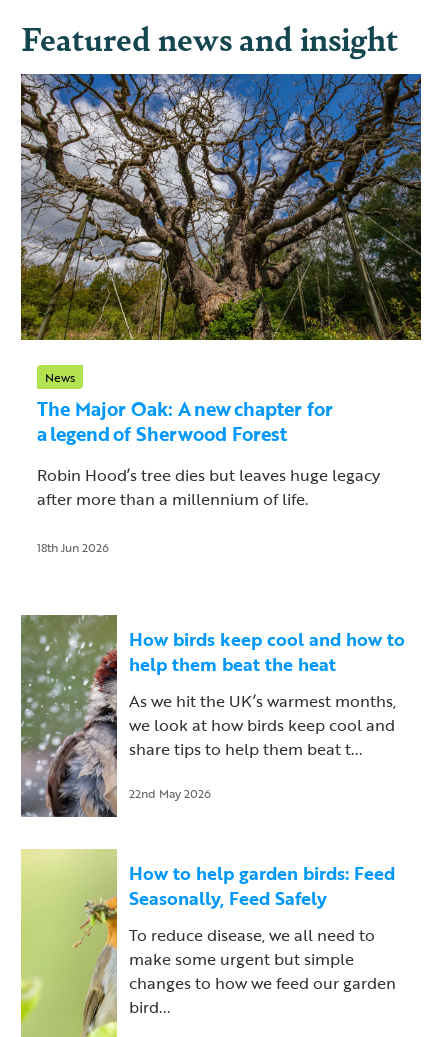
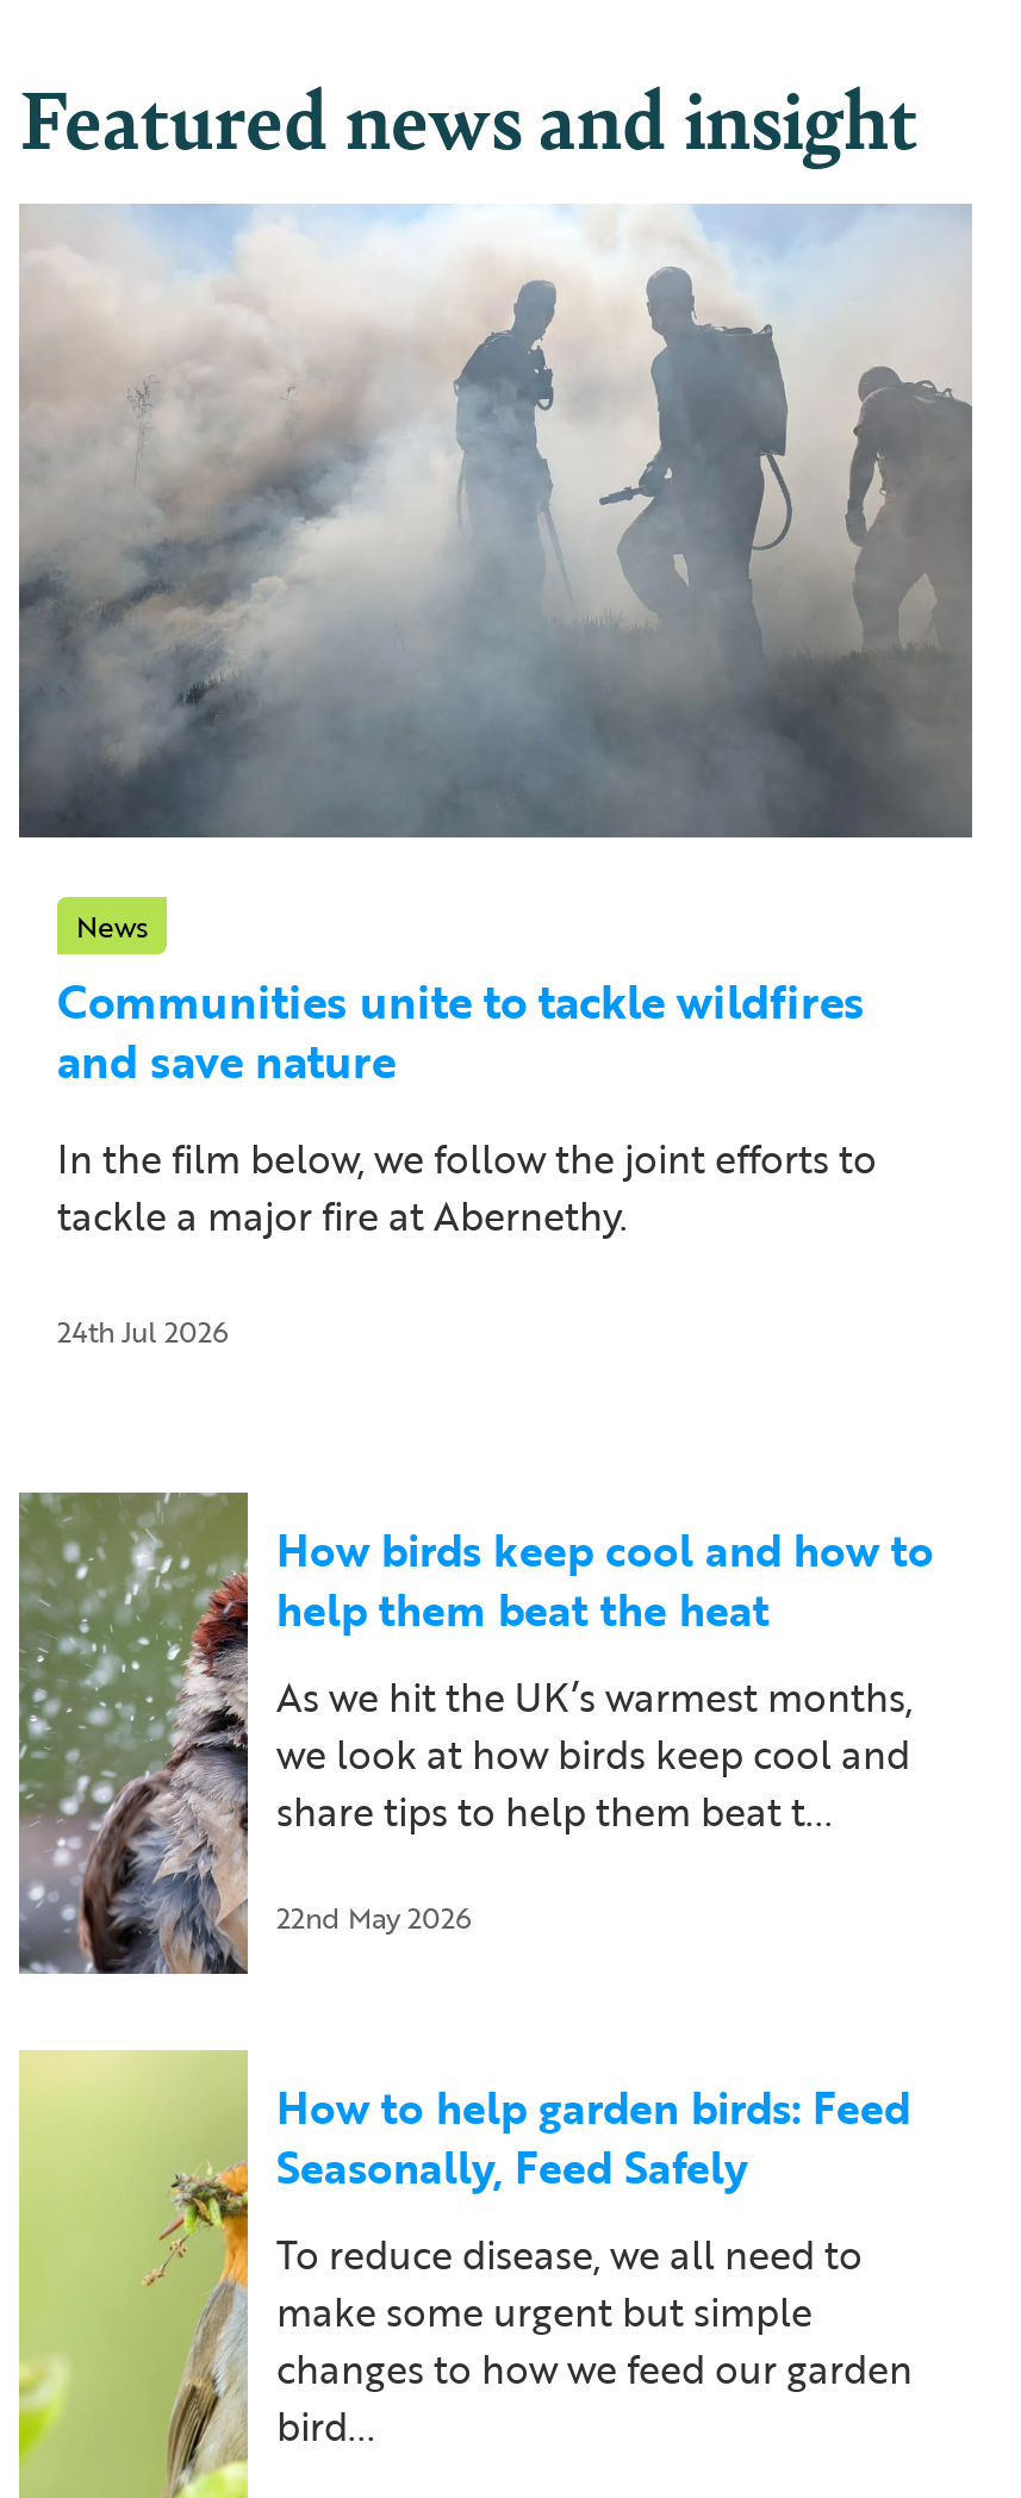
- [image]
+ [image]

- The Major Oak: A new chapter for
- a legend of Sherwood Forest
+ Communities unite to tackle wildfires
+ and save nature

- Robin Hood’s tree dies but leaves huge legacy
- after more than a millennium of life.
+ In the film below, we follow the joint efforts to
+ tackle a major fire at Abernethy.

- 18th Jun 2026
+ 24th Jul 2026
